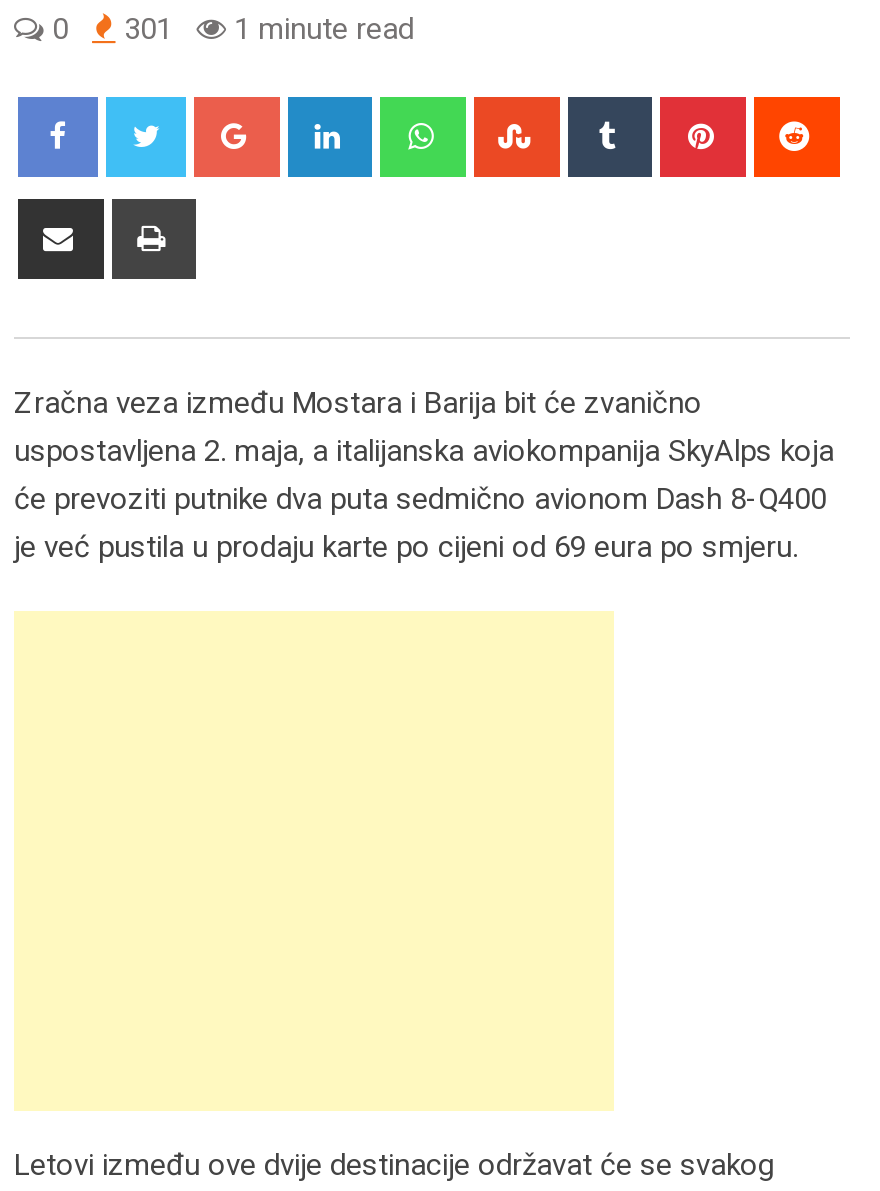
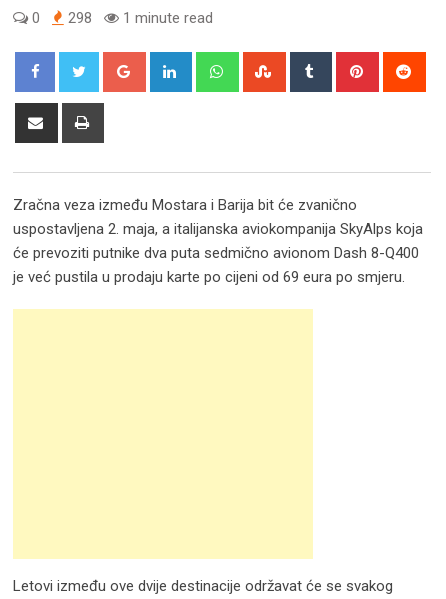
- 0 301 1 minute read
+ 0 298 1 minute read
